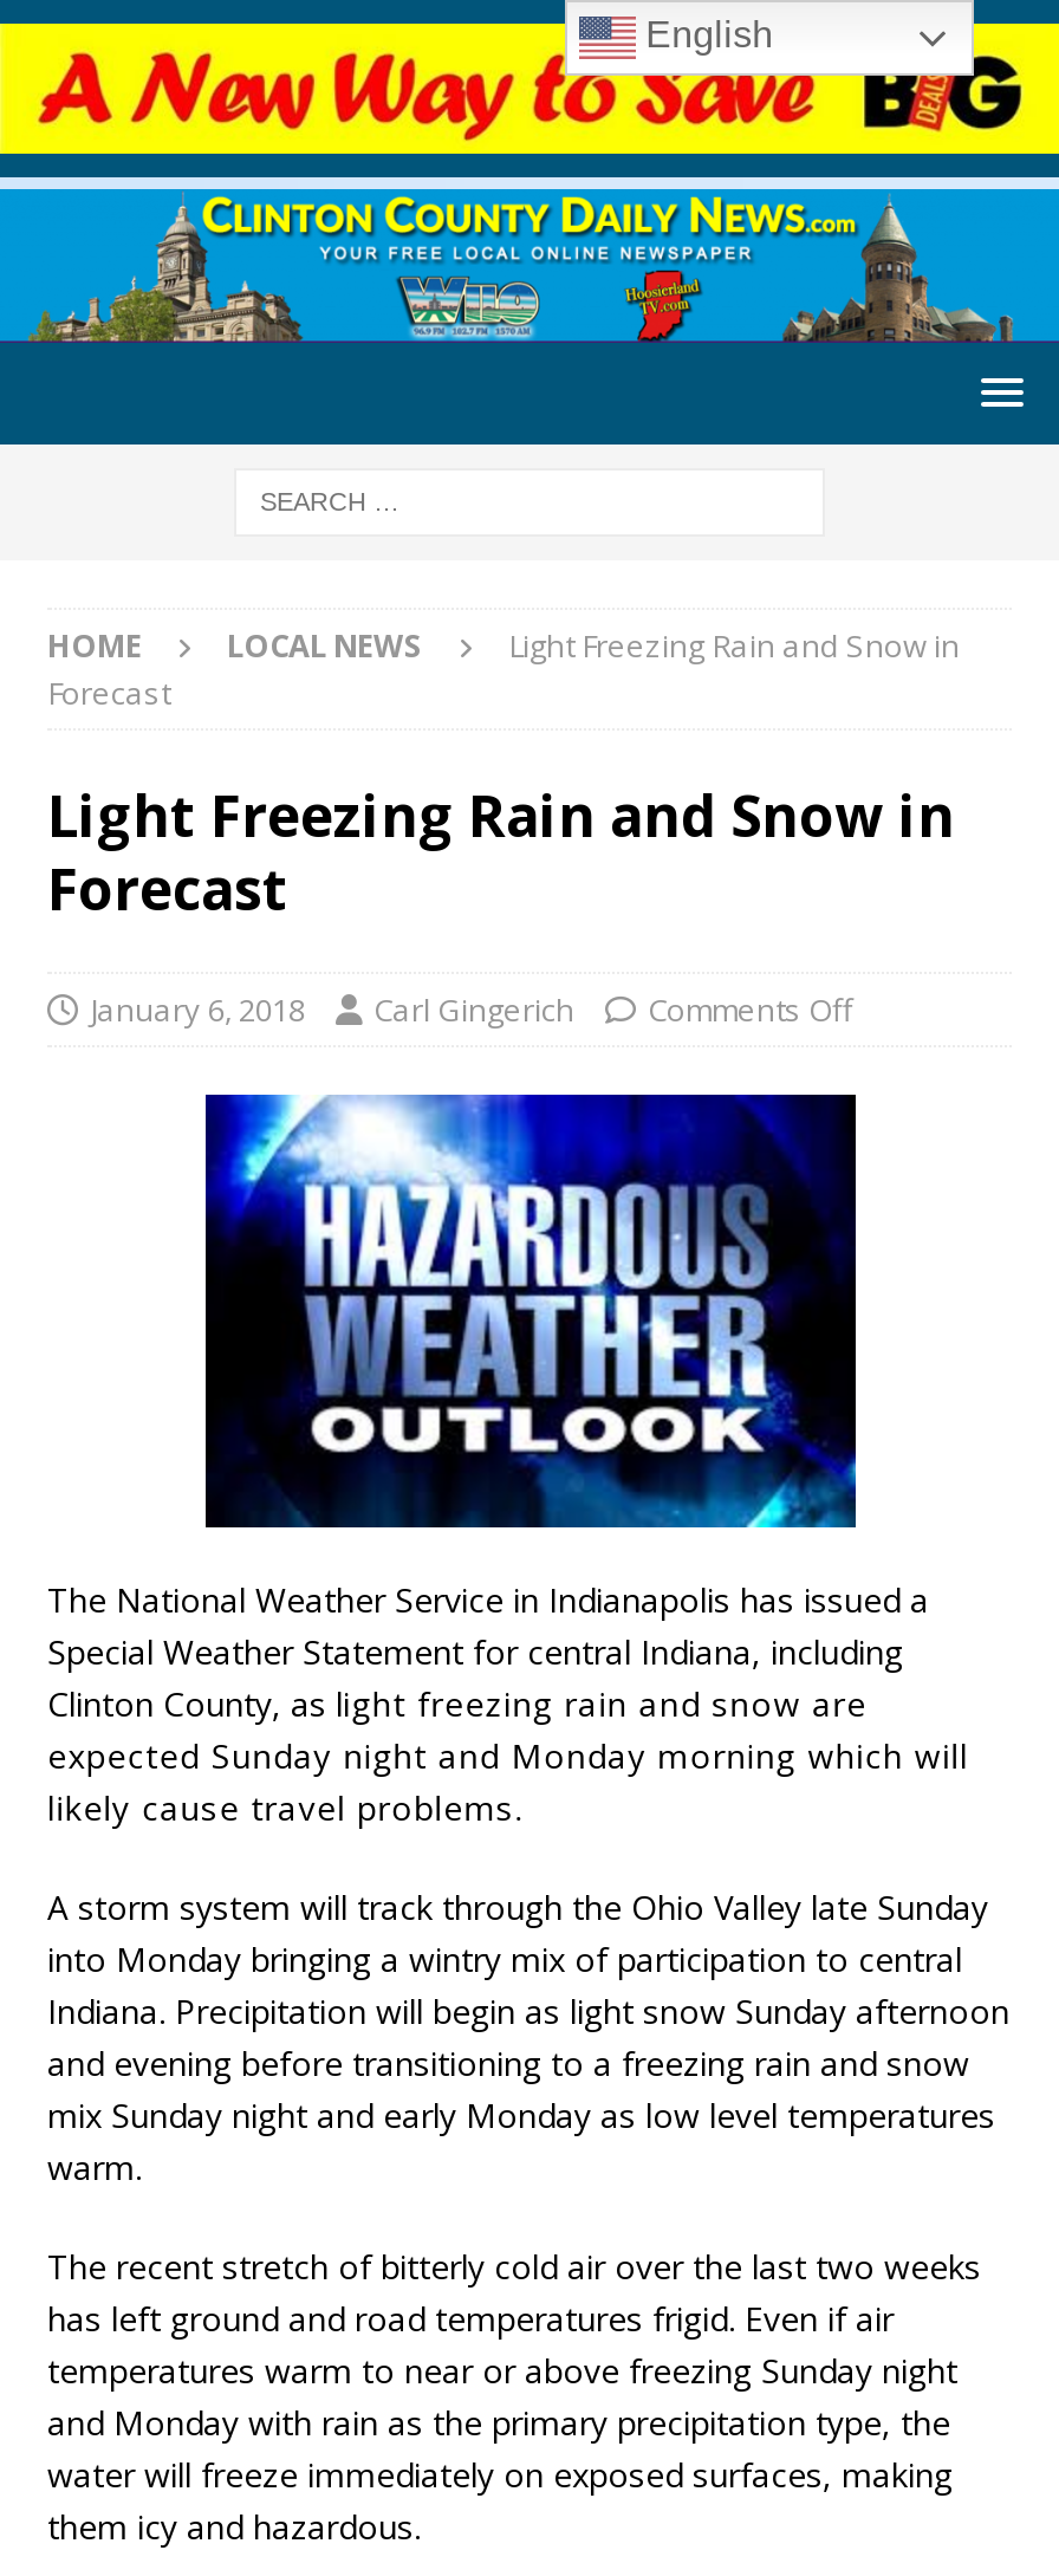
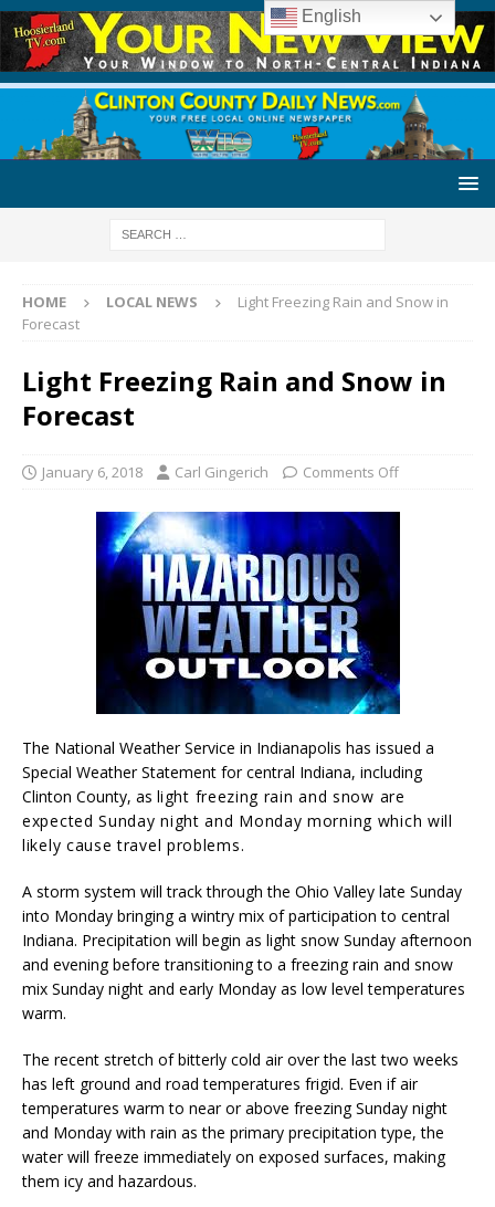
- [image]
+ [image]
